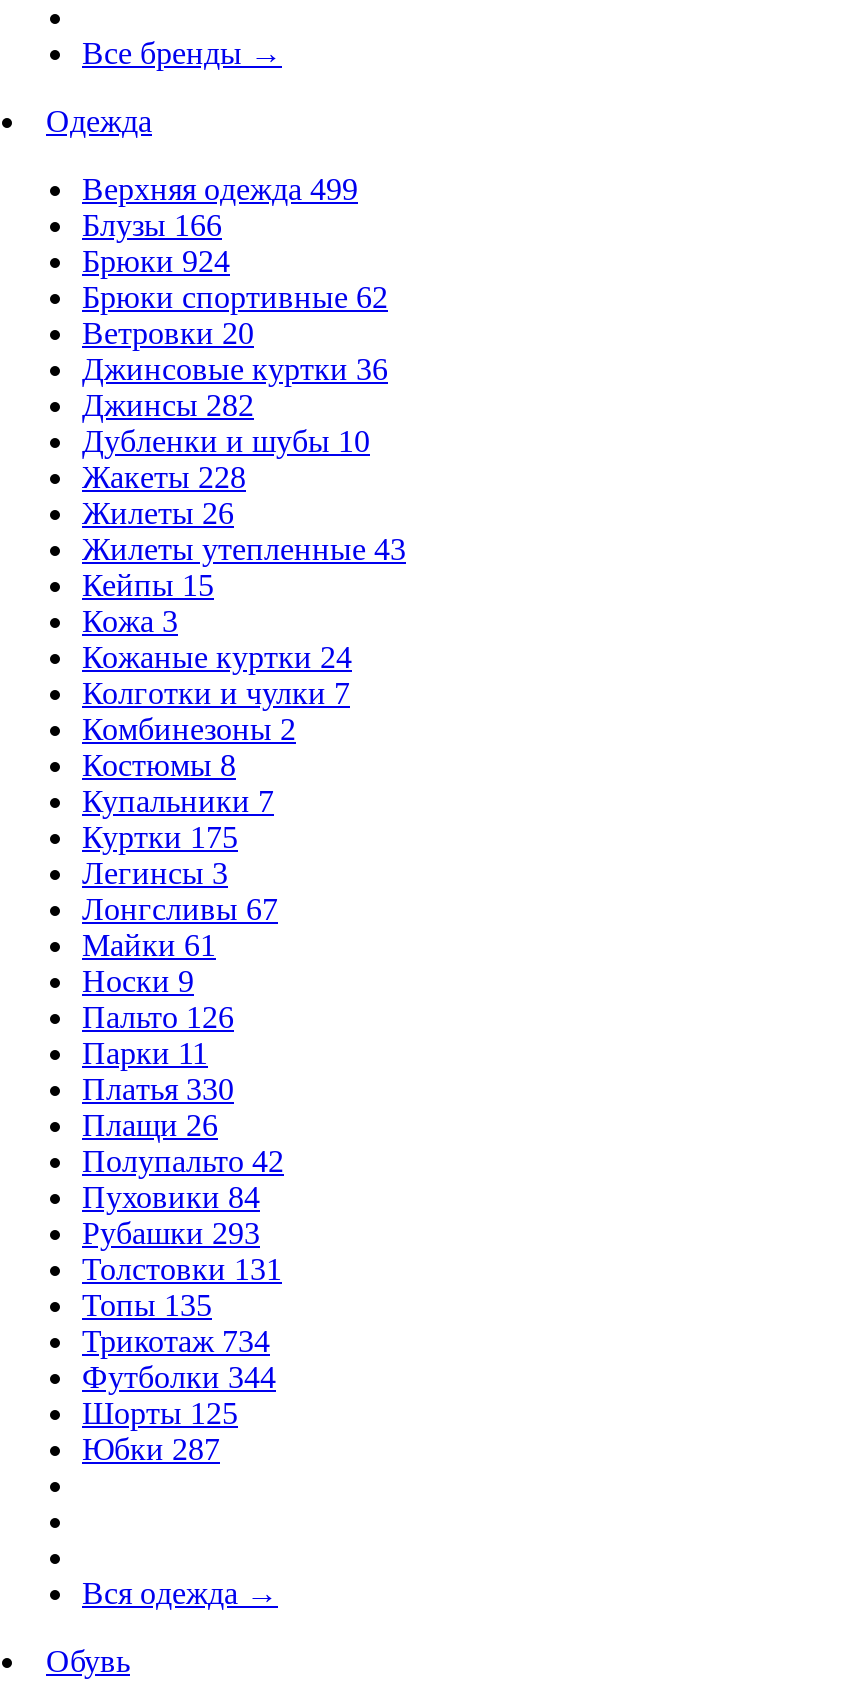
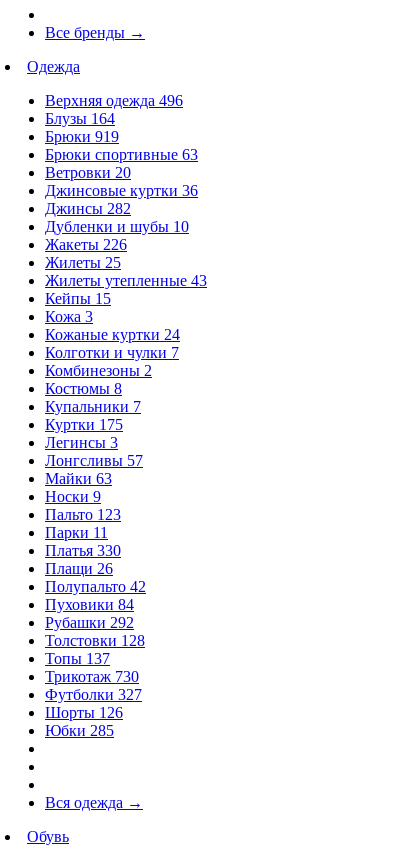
- Верхняя одежда 499
+ Верхняя одежда 496

- Блузы 166
+ Блузы 164

- Брюки 924
+ Брюки 919

- Брюки спортивные 62
+ Брюки спортивные 63

- Жакеты 228
+ Жакеты 226

- Жилеты 26
+ Жилеты 25

- Лонгсливы 67
+ Лонгсливы 57

- Майки 61
+ Майки 63

- Пальто 126
+ Пальто 123

- Рубашки 293
+ Рубашки 292

- Толстовки 131
+ Толстовки 128

- Топы 135
+ Топы 137

- Трикотаж 734
+ Трикотаж 730

- Футболки 344
+ Футболки 327

- Шорты 125
+ Шорты 126

- Юбки 287
+ Юбки 285
